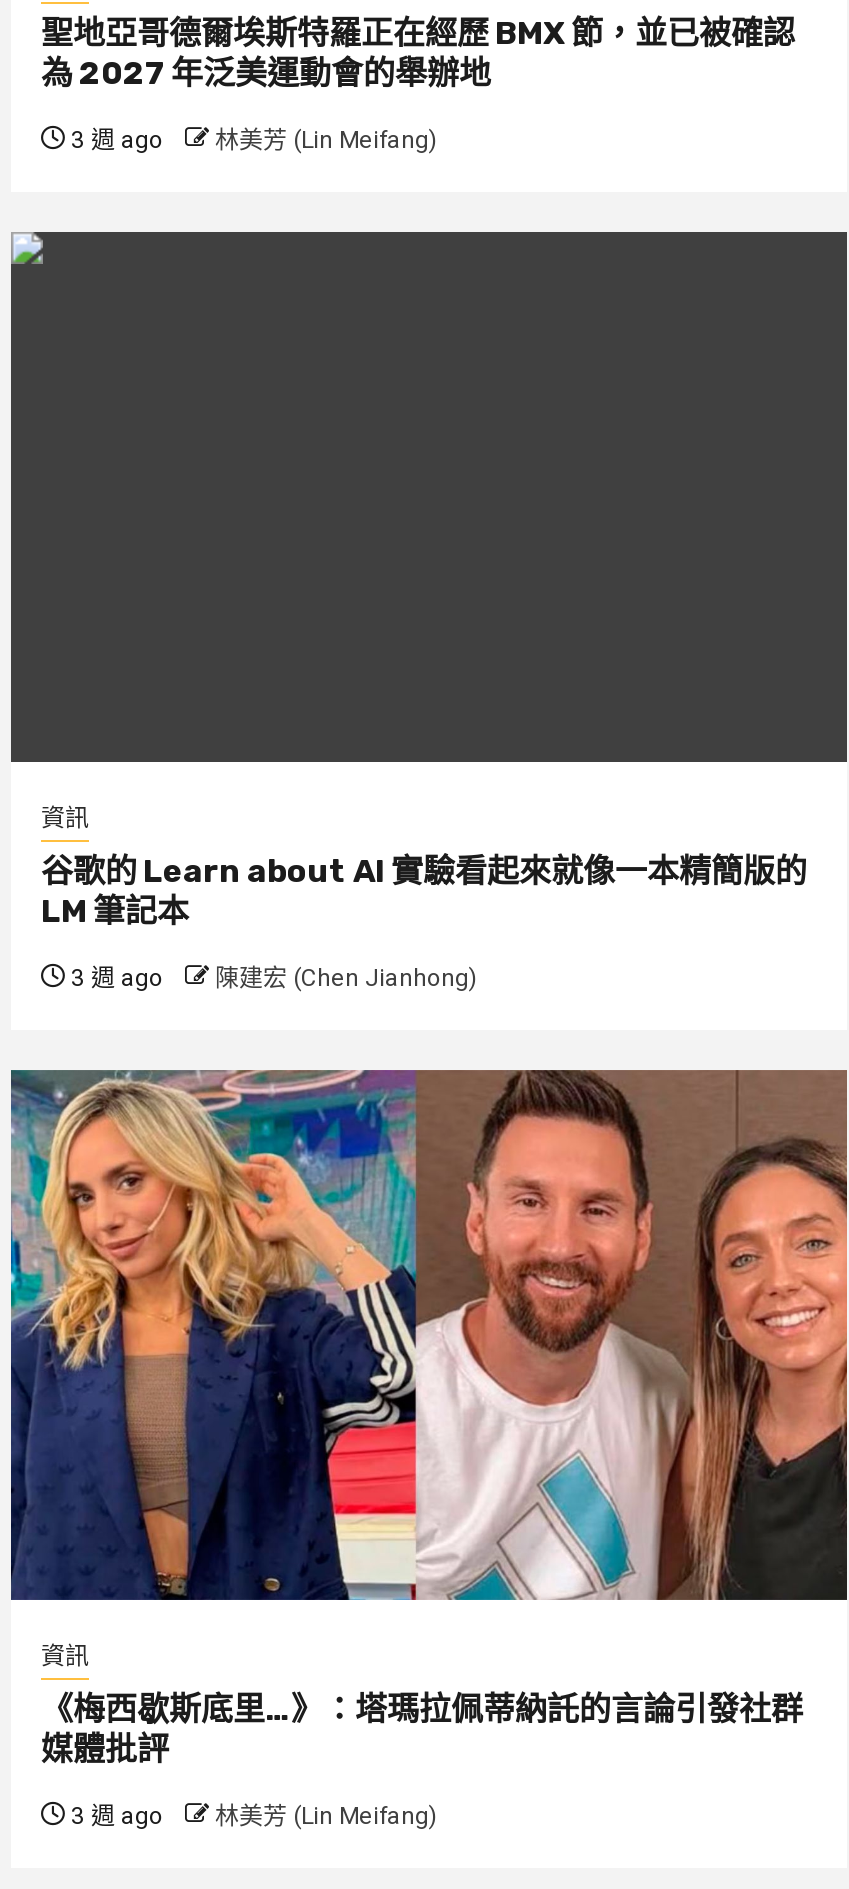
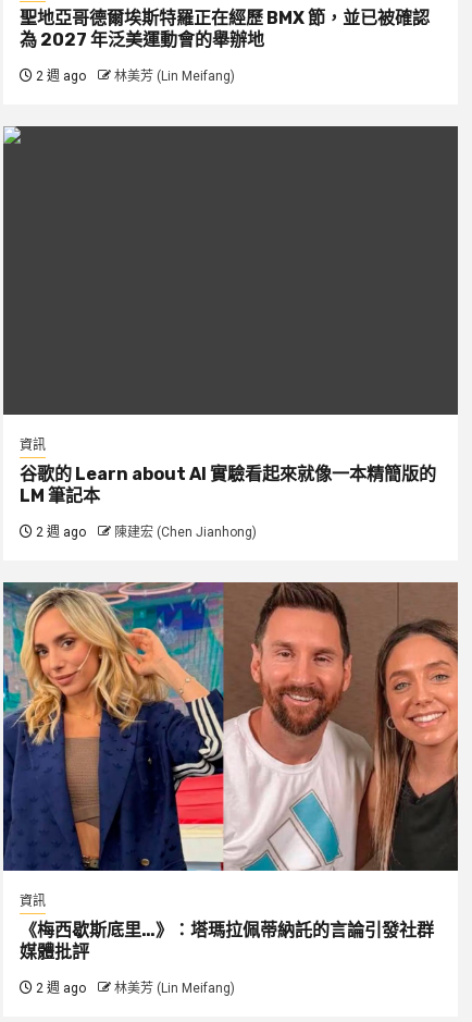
- 3 週 ago 林美芳 (Lin Meifang)
+ 2 週 ago 林美芳 (Lin Meifang)

- 3 週 ago 陳建宏 (Chen Jianhong)
+ 2 週 ago 陳建宏 (Chen Jianhong)

- 3 週 ago 林美芳 (Lin Meifang)
+ 2 週 ago 林美芳 (Lin Meifang)
